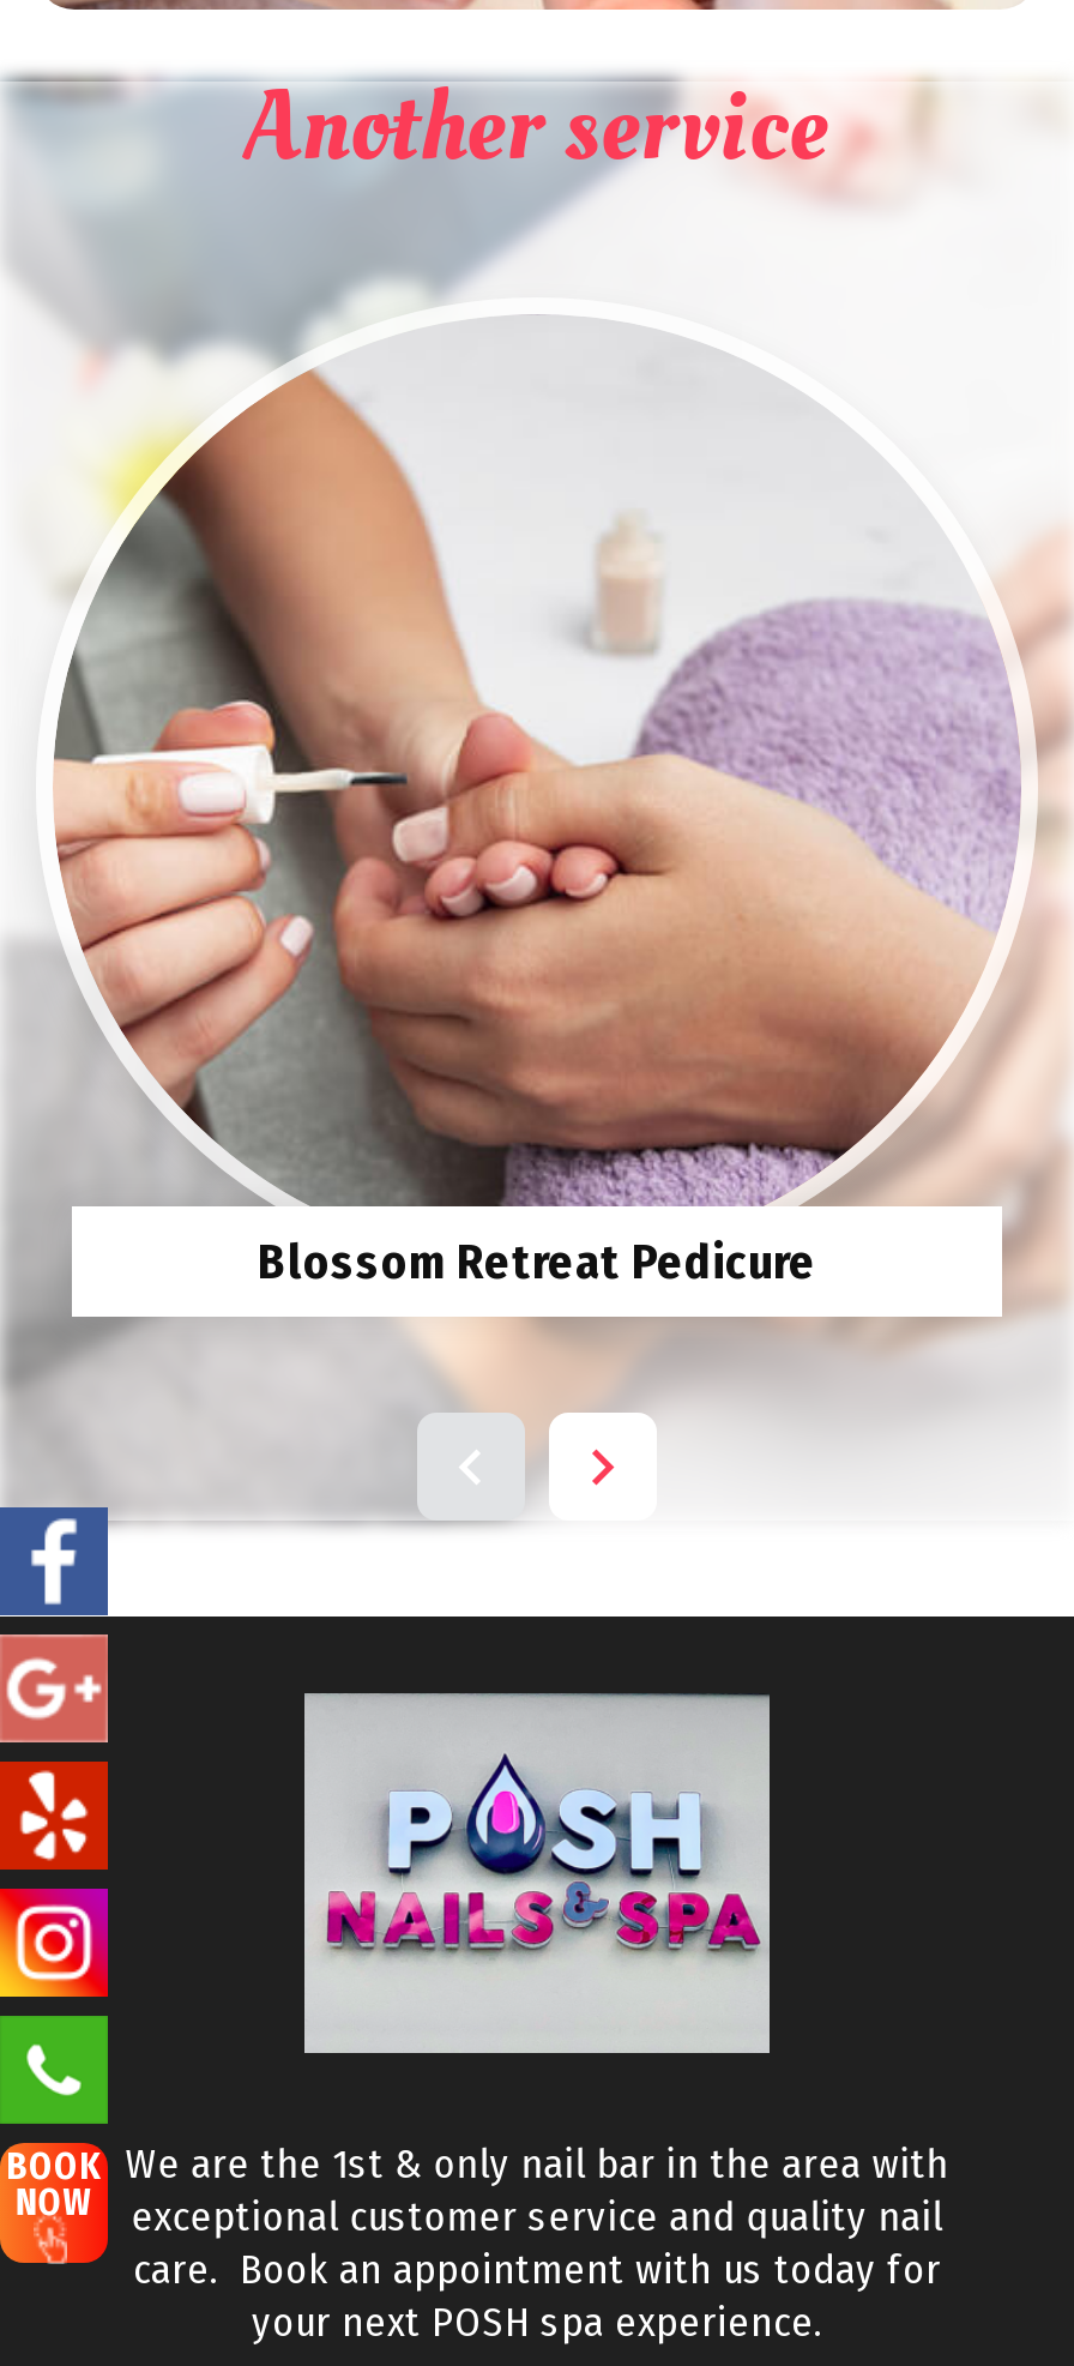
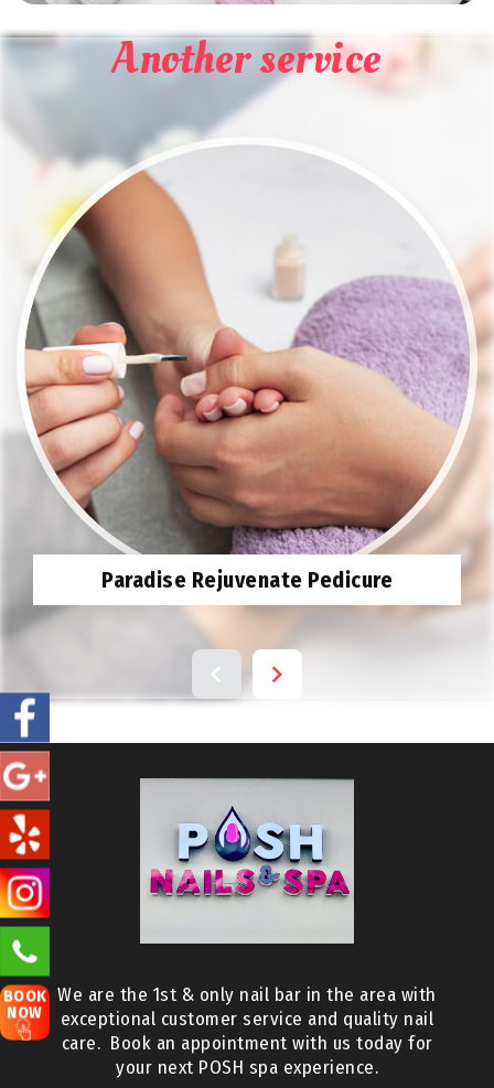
- Blossom Retreat Pedicure
+ Paradise Rejuvenate Pedicure
